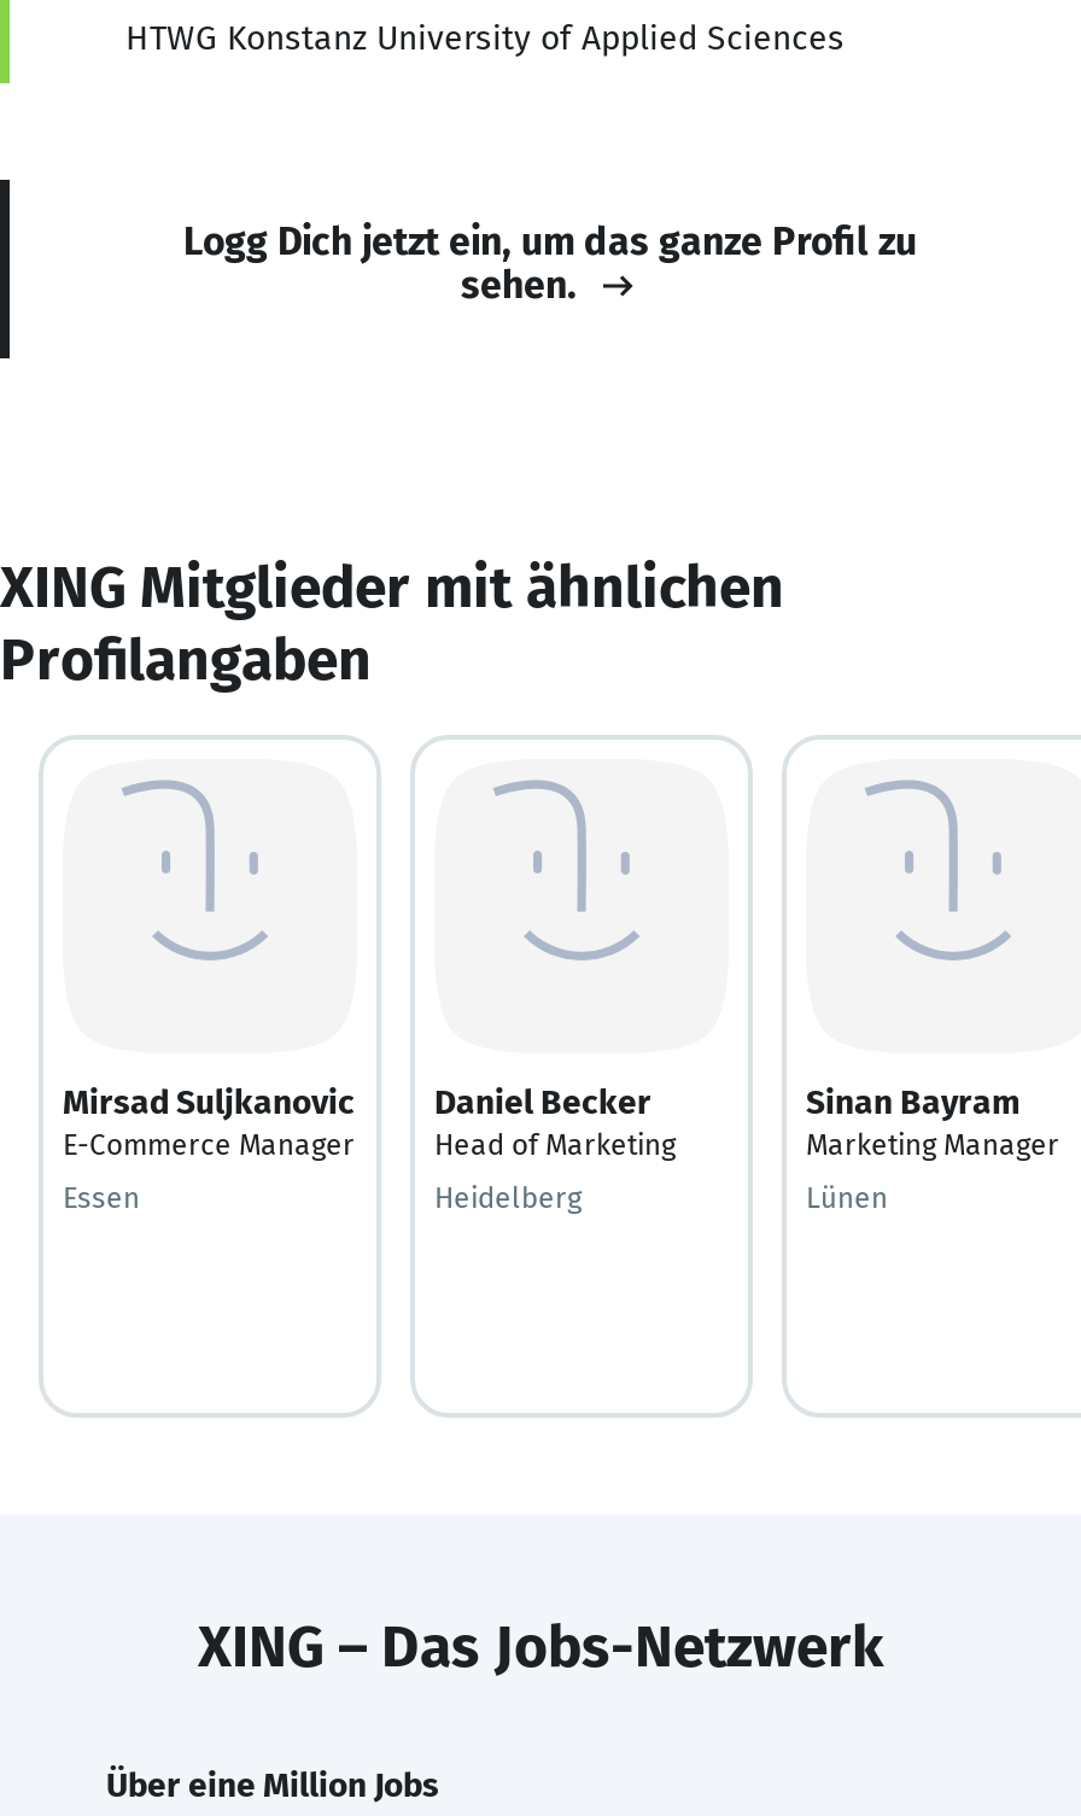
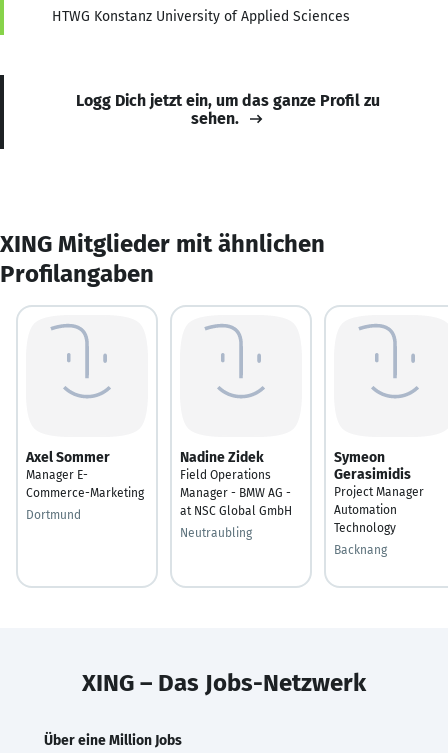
- Mirsad Suljkanovic
- E-Commerce Manager
+ Axel Sommer
+ Manager E-
+ Commerce-Marketing

- Daniel Becker
- Head of Marketing
+ Nadine Zidek
+ Field Operations
+ Manager - BMW AG -
+ at NSC Global GmbH

- Sinan Bayram
- Marketing Manager
+ Symeon
+ Gerasimidis
+ Project Manager
+ Automation
+ Technology

- Essen
+ Dortmund

- Heidelberg
+ Neutraubling

- Lünen
+ Backnang
